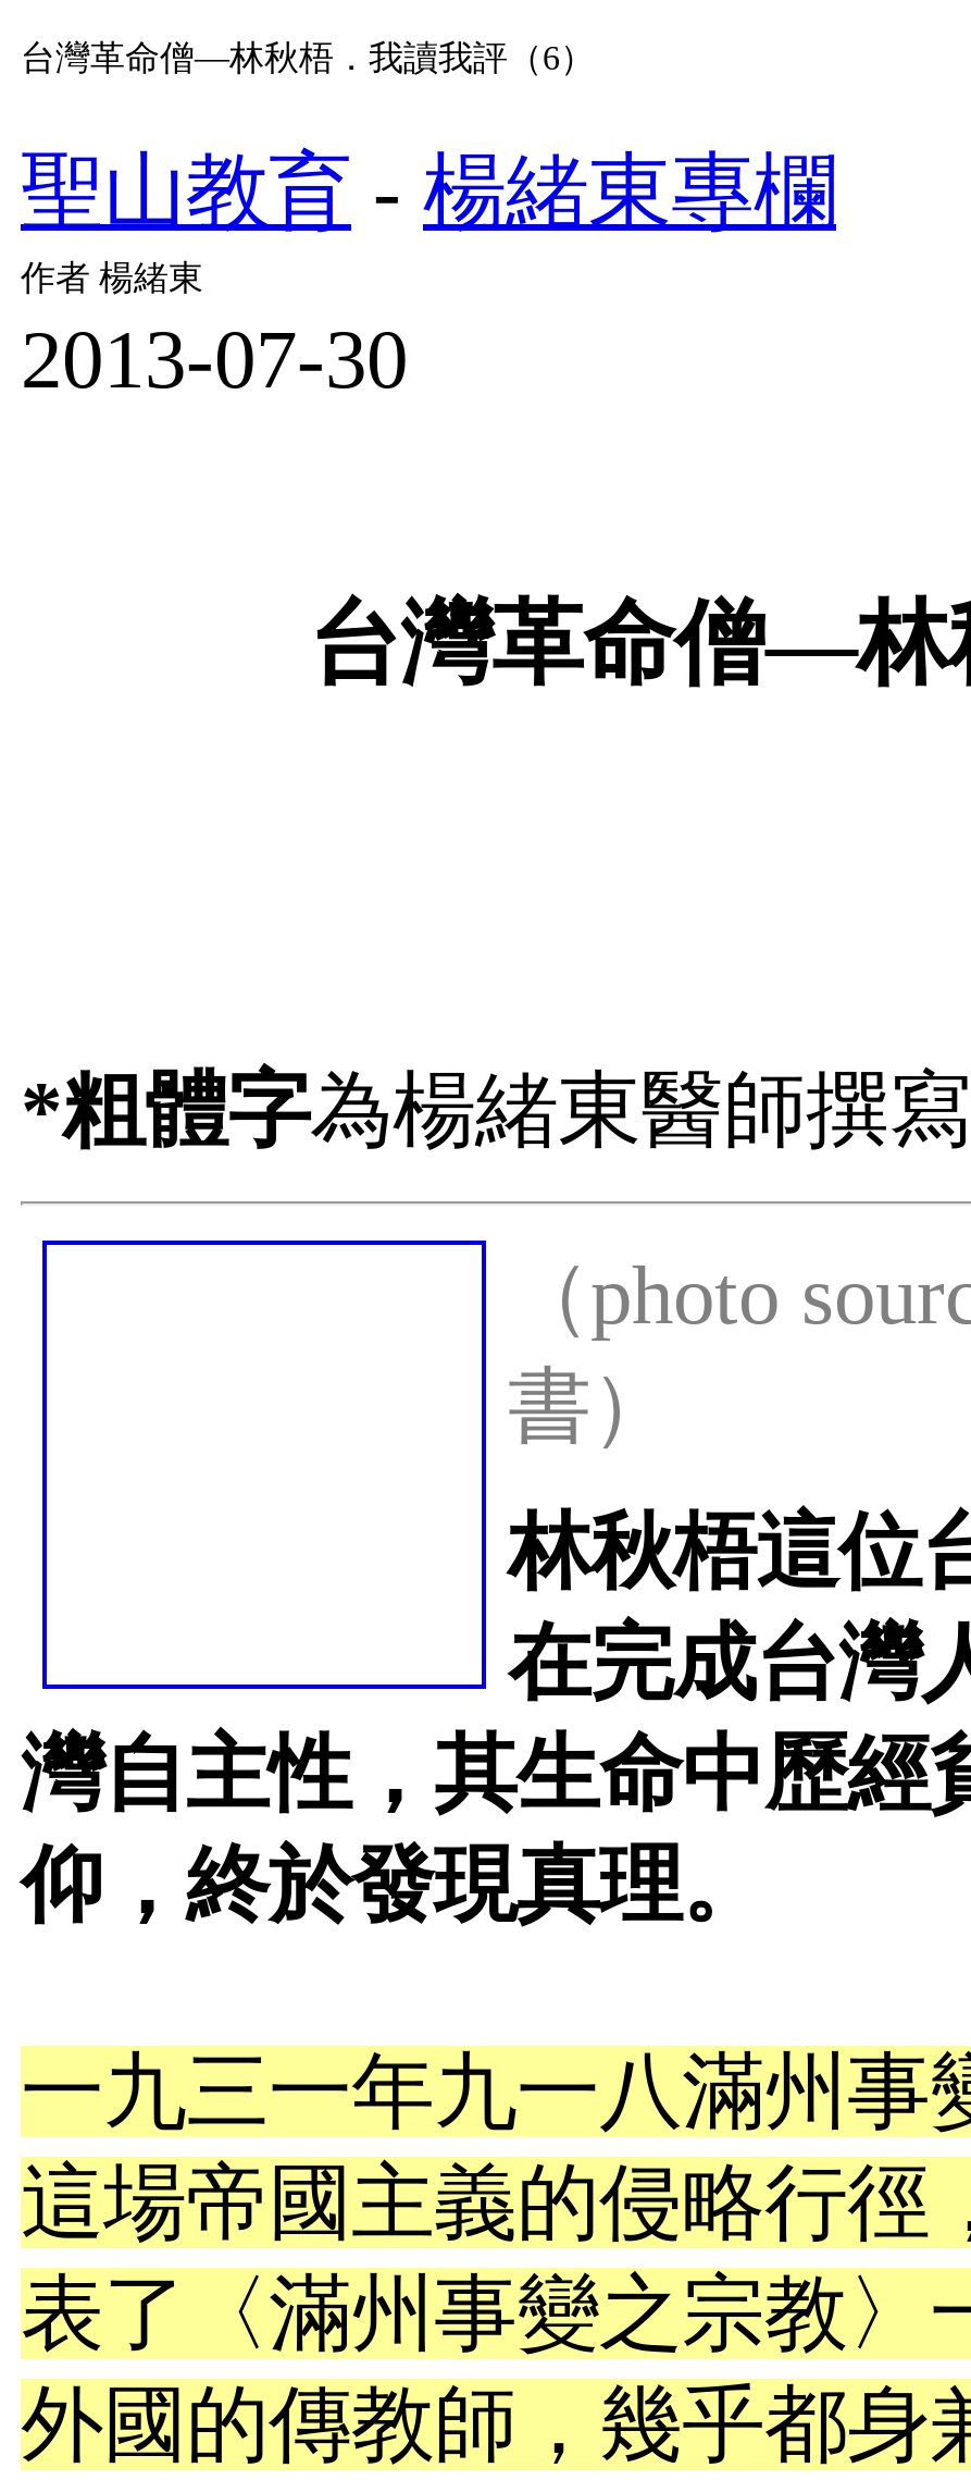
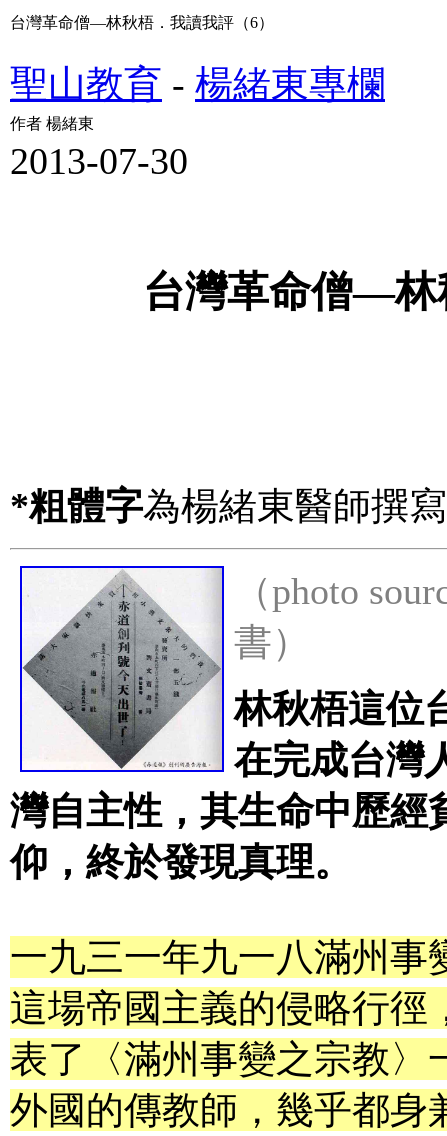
+ [image]
